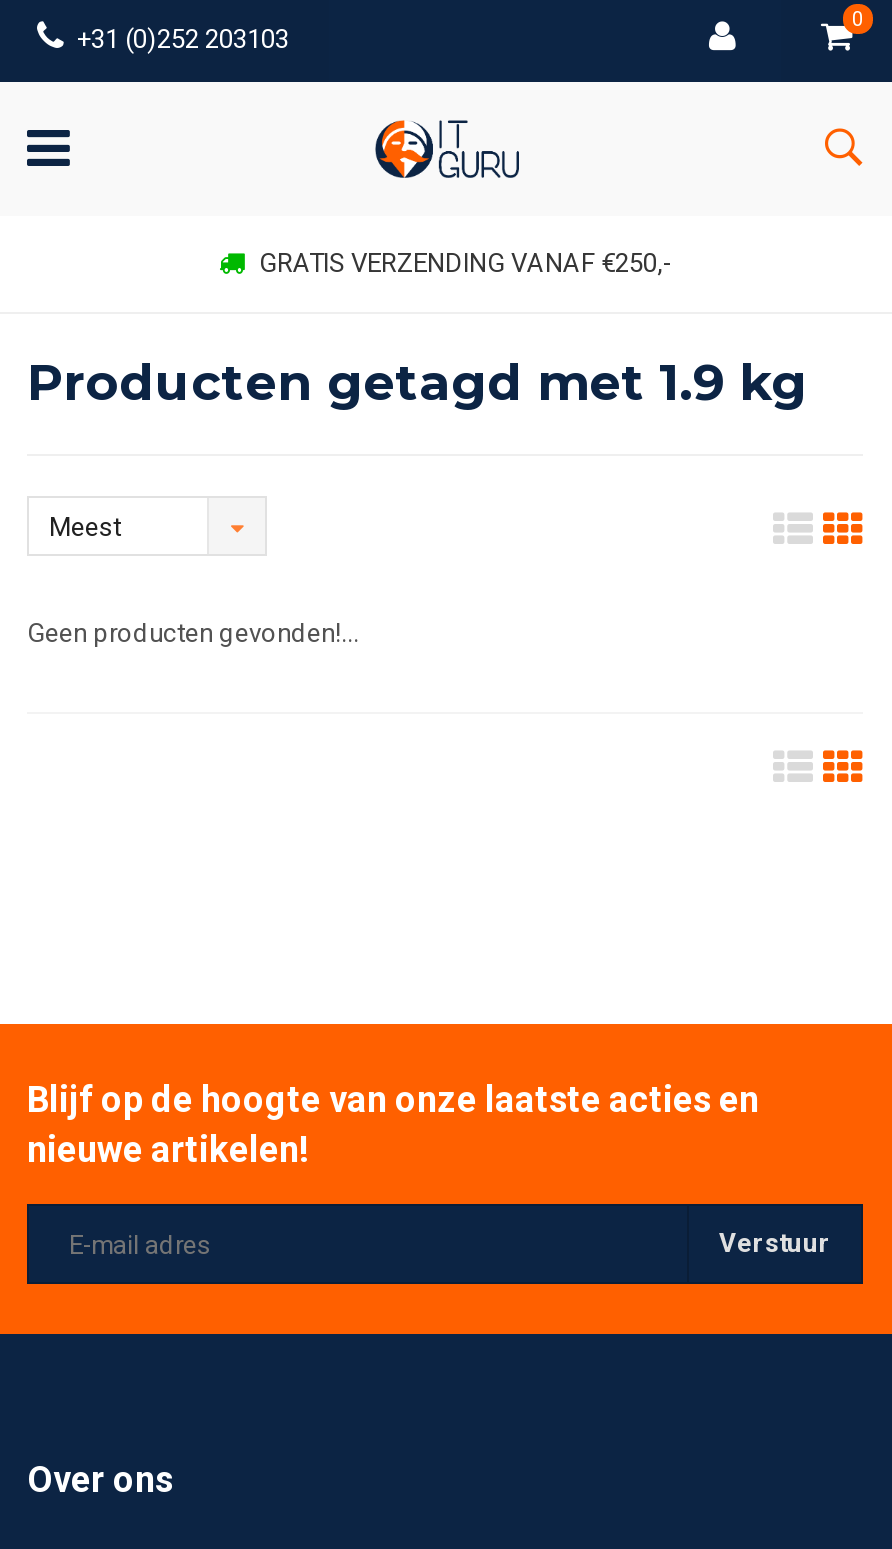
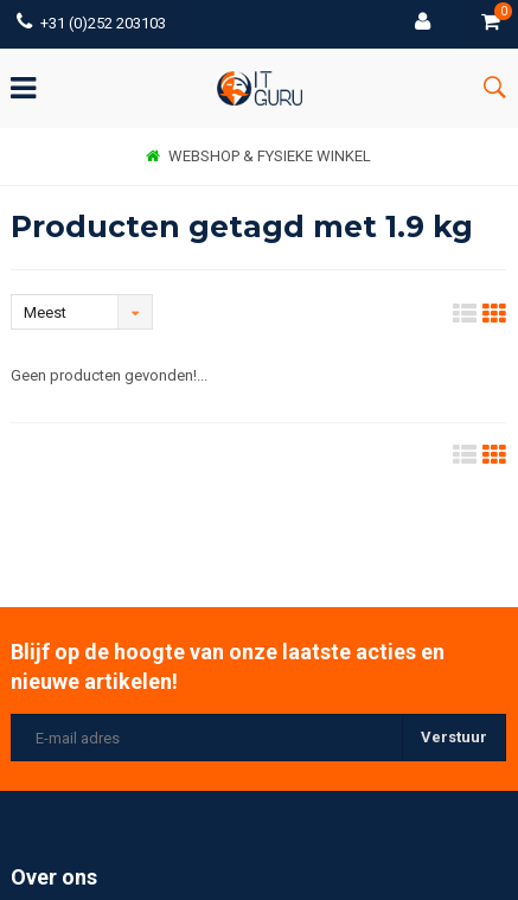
- GRATIS VERZENDING VANAF €250,-
+ WEBSHOP & FYSIEKE WINKEL
